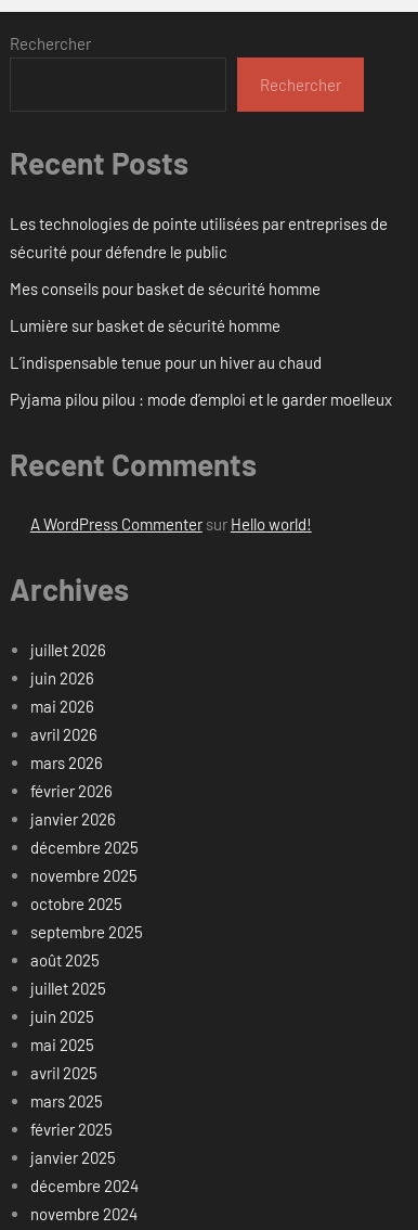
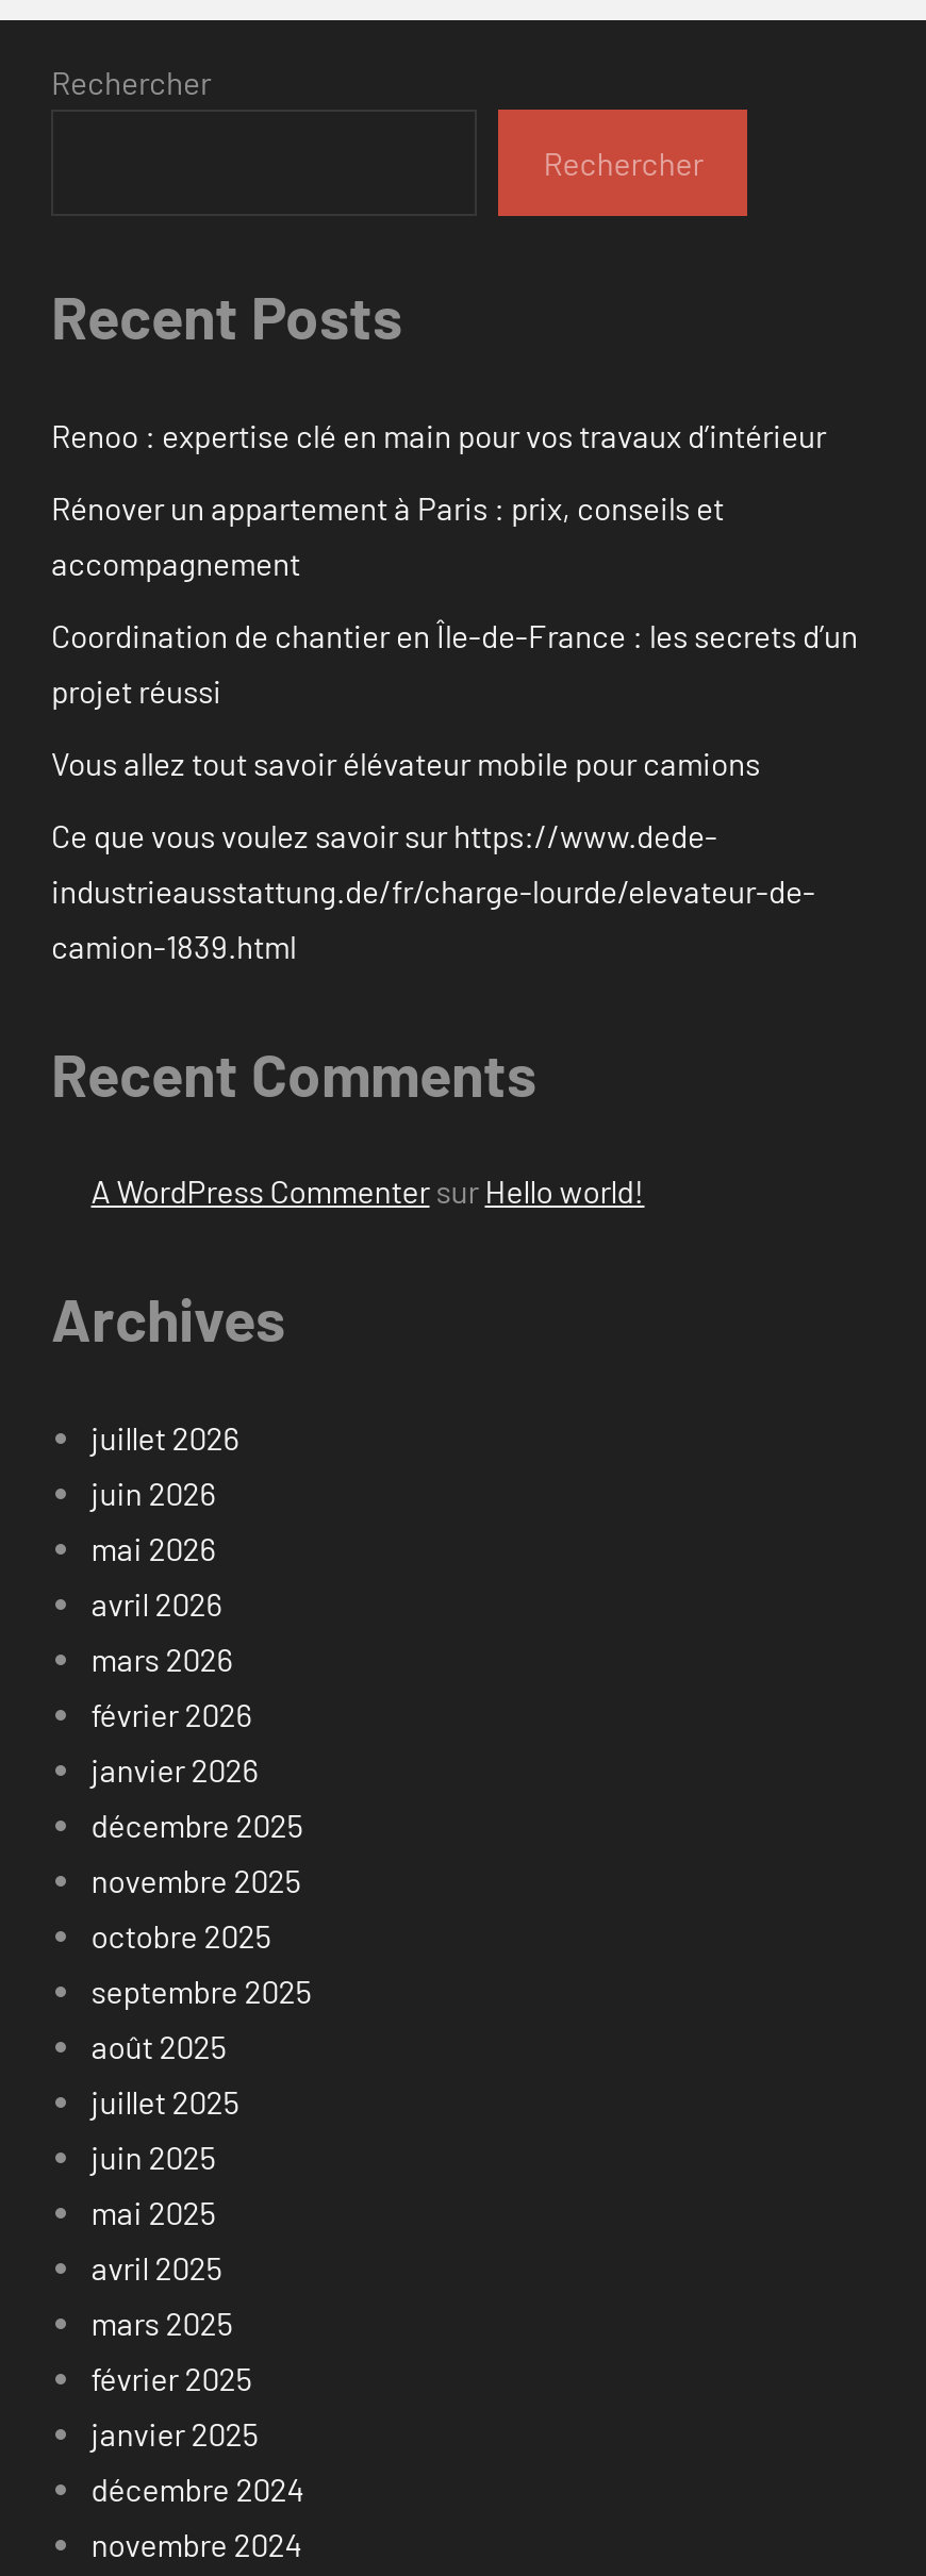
- Les technologies de pointe utilisées par entreprises de
- sécurité pour défendre le public
+ Renoo : expertise clé en main pour vos travaux d’intérieur

- Mes conseils pour basket de sécurité homme
+ Rénover un appartement à Paris : prix, conseils et
+ accompagnement

- Lumière sur basket de sécurité homme
+ Coordination de chantier en Île-de-France : les secrets d’un
+ projet réussi

- L’indispensable tenue pour un hiver au chaud
+ Vous allez tout savoir élévateur mobile pour camions

- Pyjama pilou pilou : mode d’emploi et le garder moelleux
+ Ce que vous voulez savoir sur https://www.dede-
+ industrieausstattung.de/fr/charge-lourde/elevateur-de-
+ camion-1839.html
